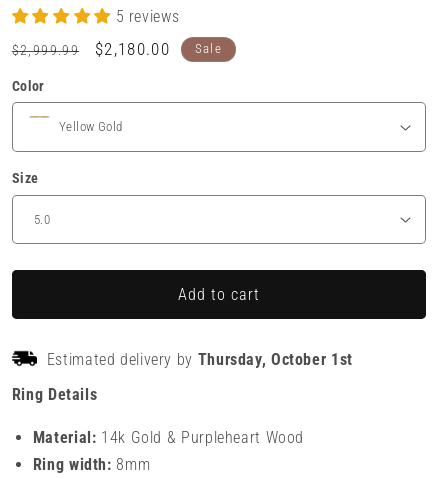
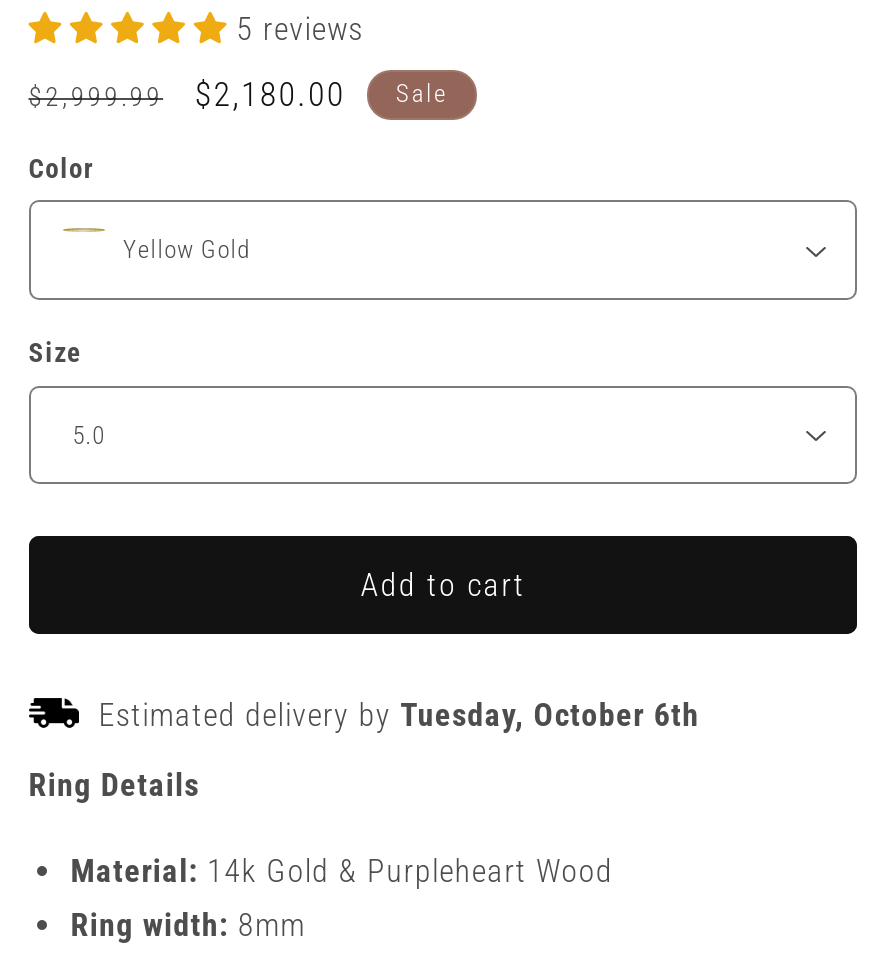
- Estimated delivery by Thursday, October 1st
+ Estimated delivery by Tuesday, October 6th
